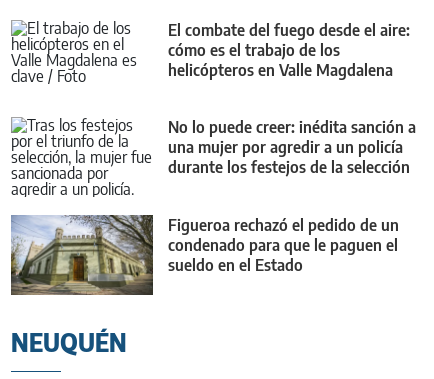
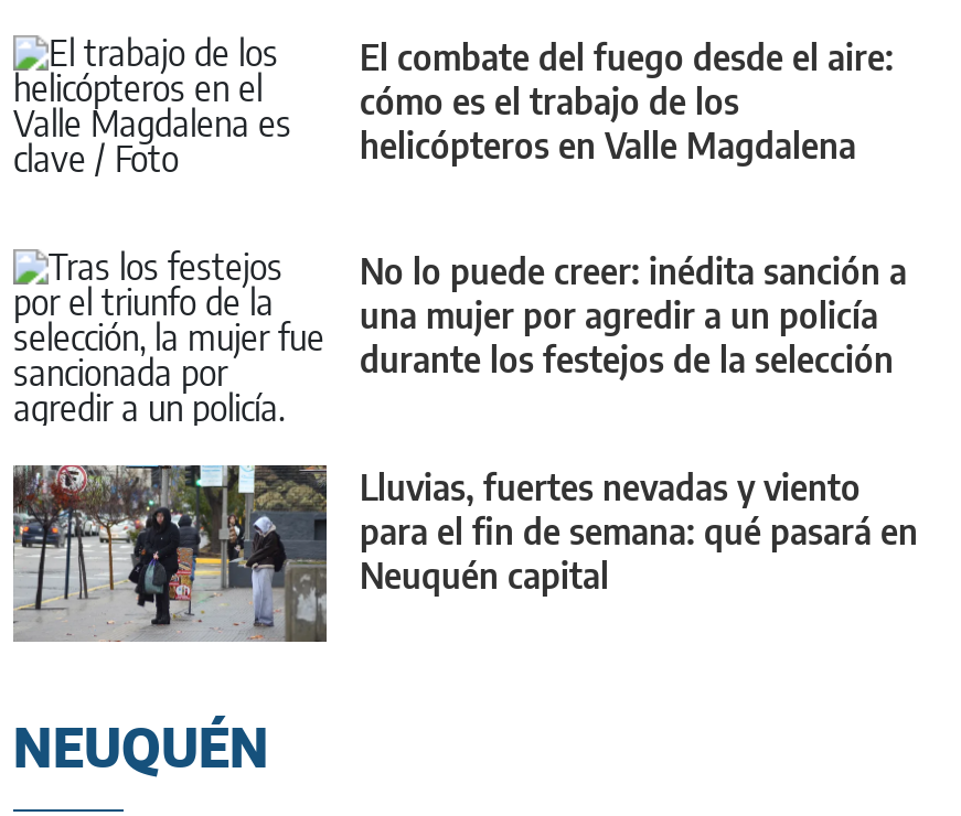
- [image]
- Figueroa rechazó el pedido de un
- condenado para que le paguen el
- sueldo en el Estado
+ [image]
+ Lluvias, fuertes nevadas y viento
+ para el fin de semana: qué pasará en
+ Neuquén capital
